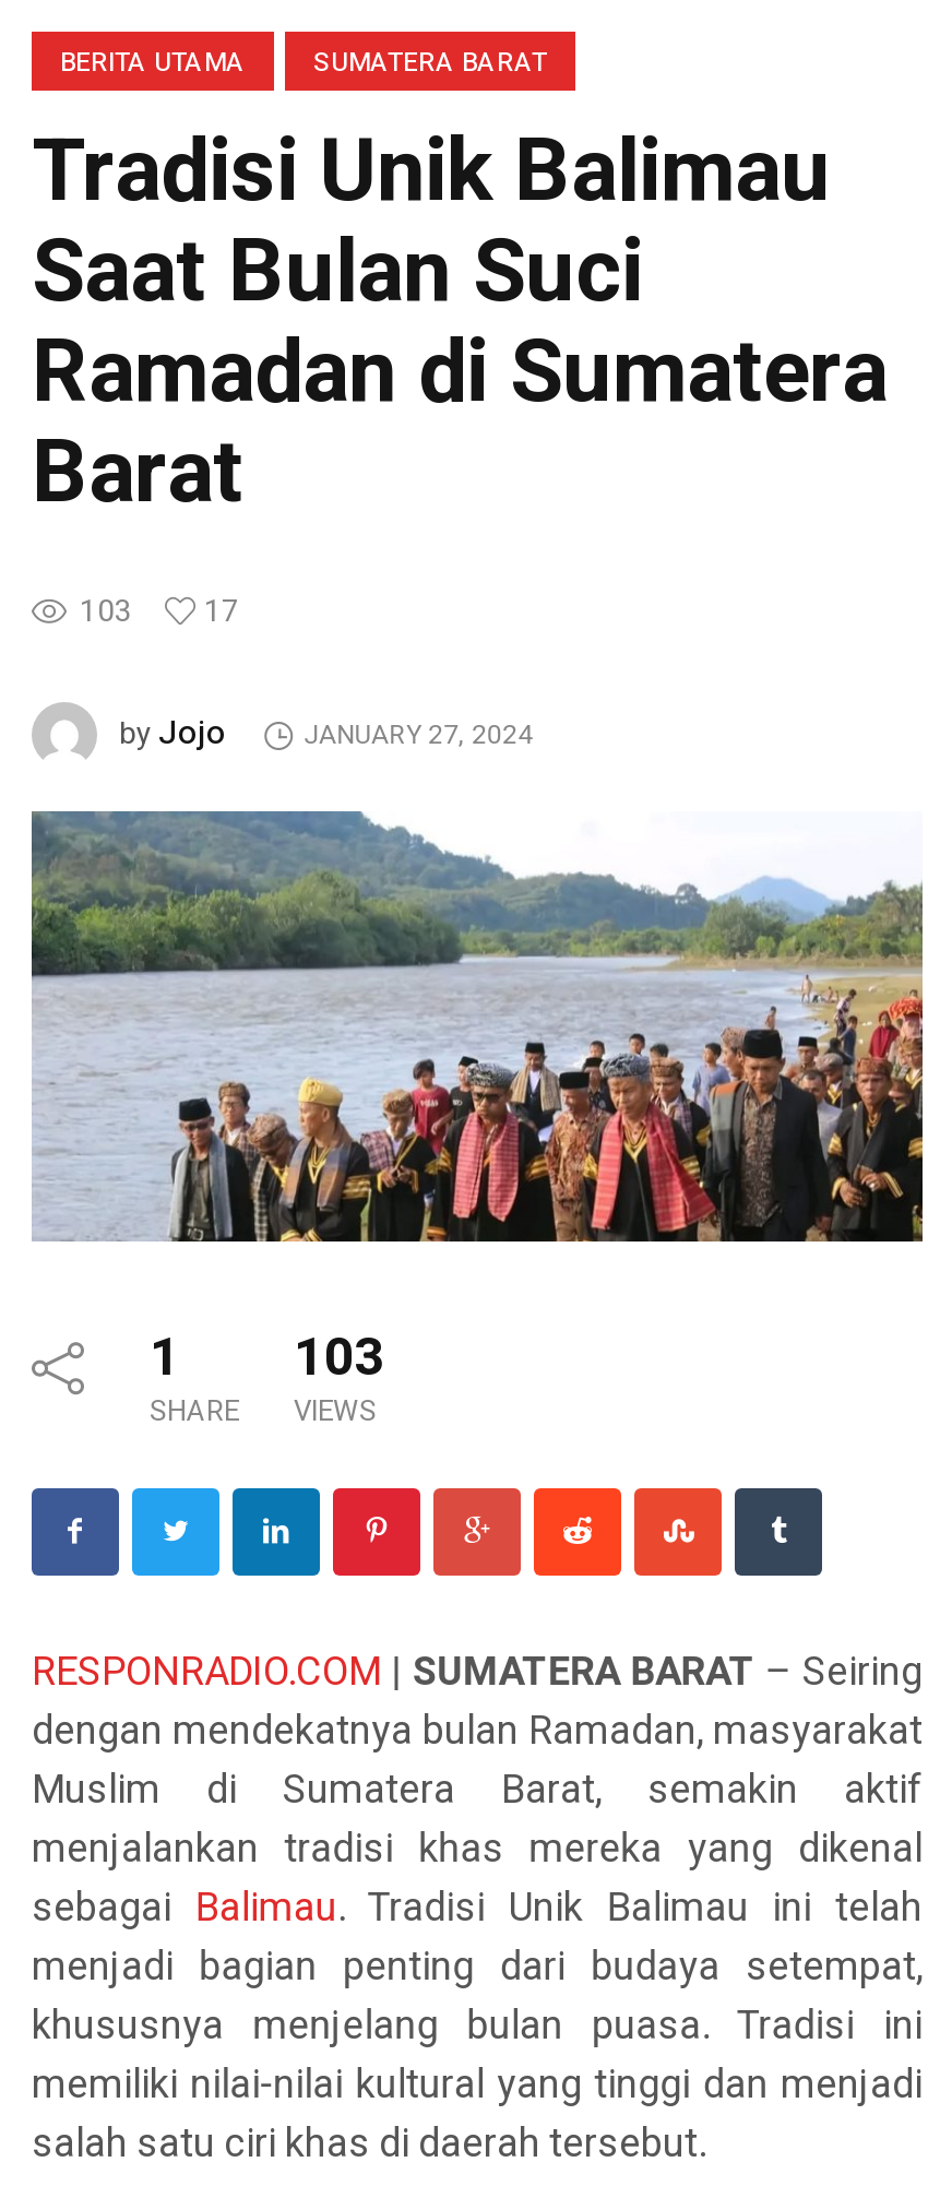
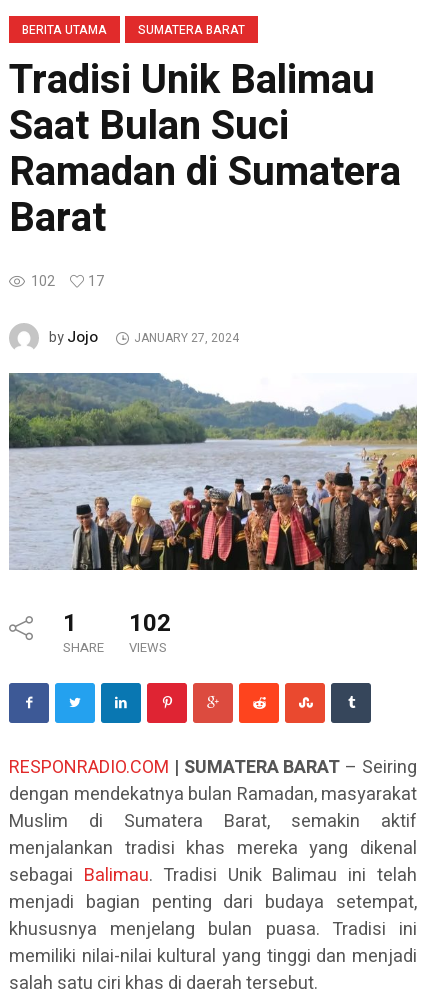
- 103 17
+ 102 17

- 1 103
+ 1 102
